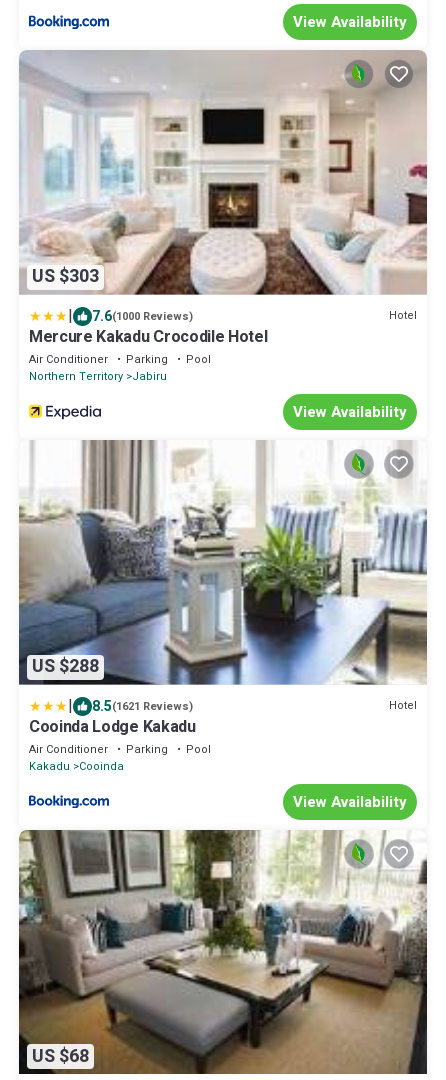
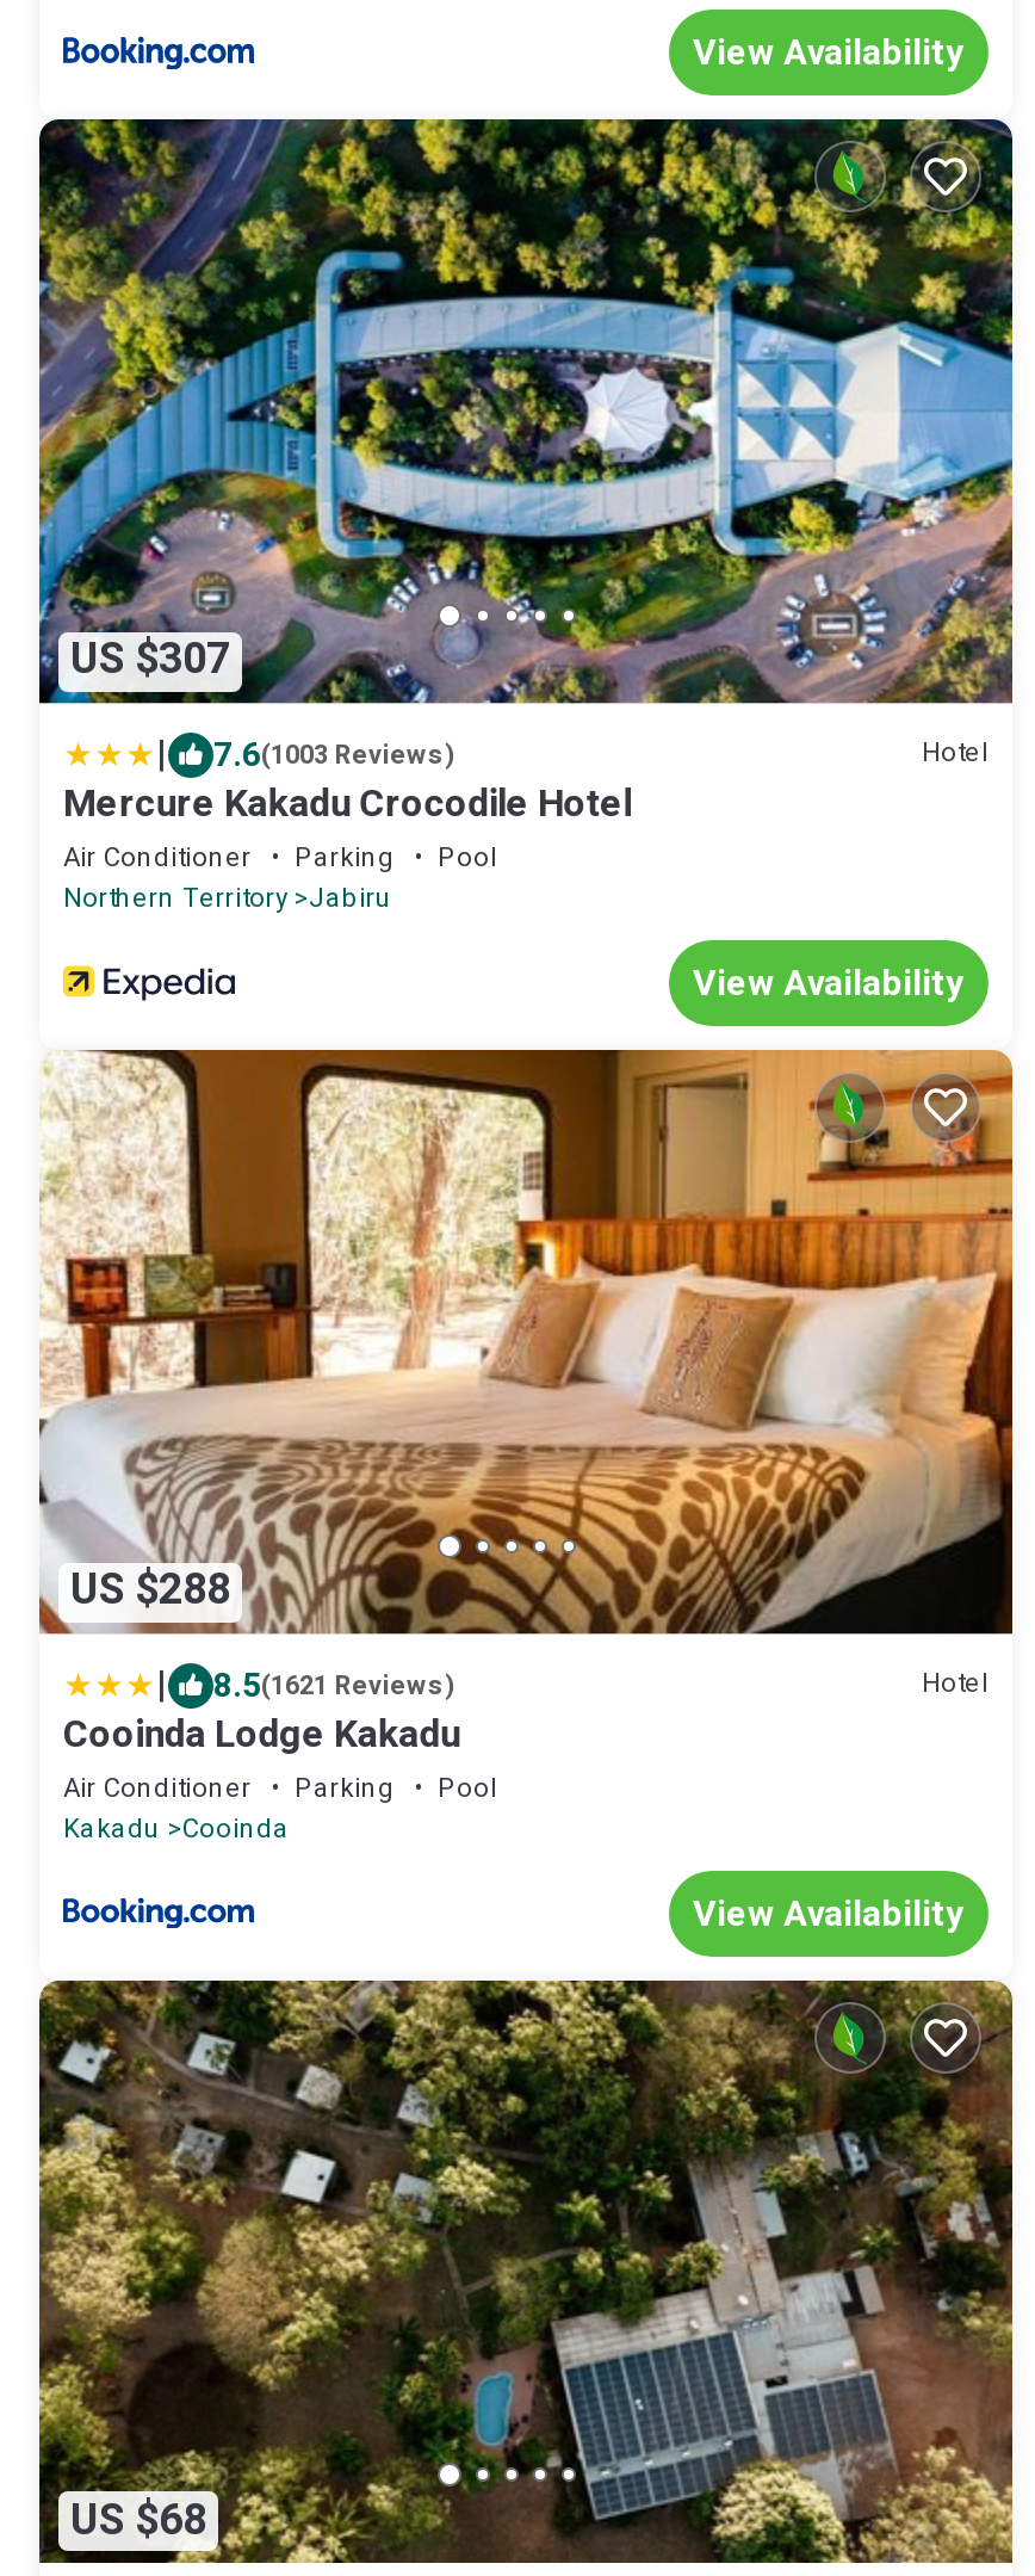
- [image]
- US $303
+ [image]
+ US $307

- 7.6(1000 Reviews)
+ 7.6(1003 Reviews)

- [image]
+ [image]

- [image]
+ [image]
